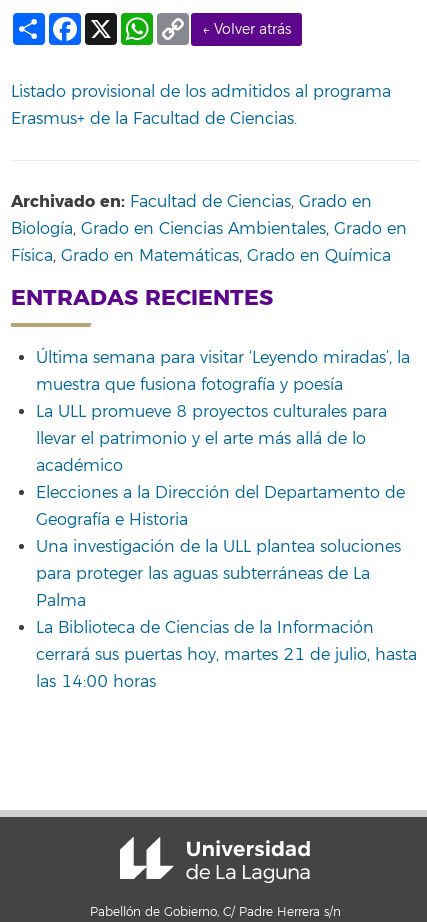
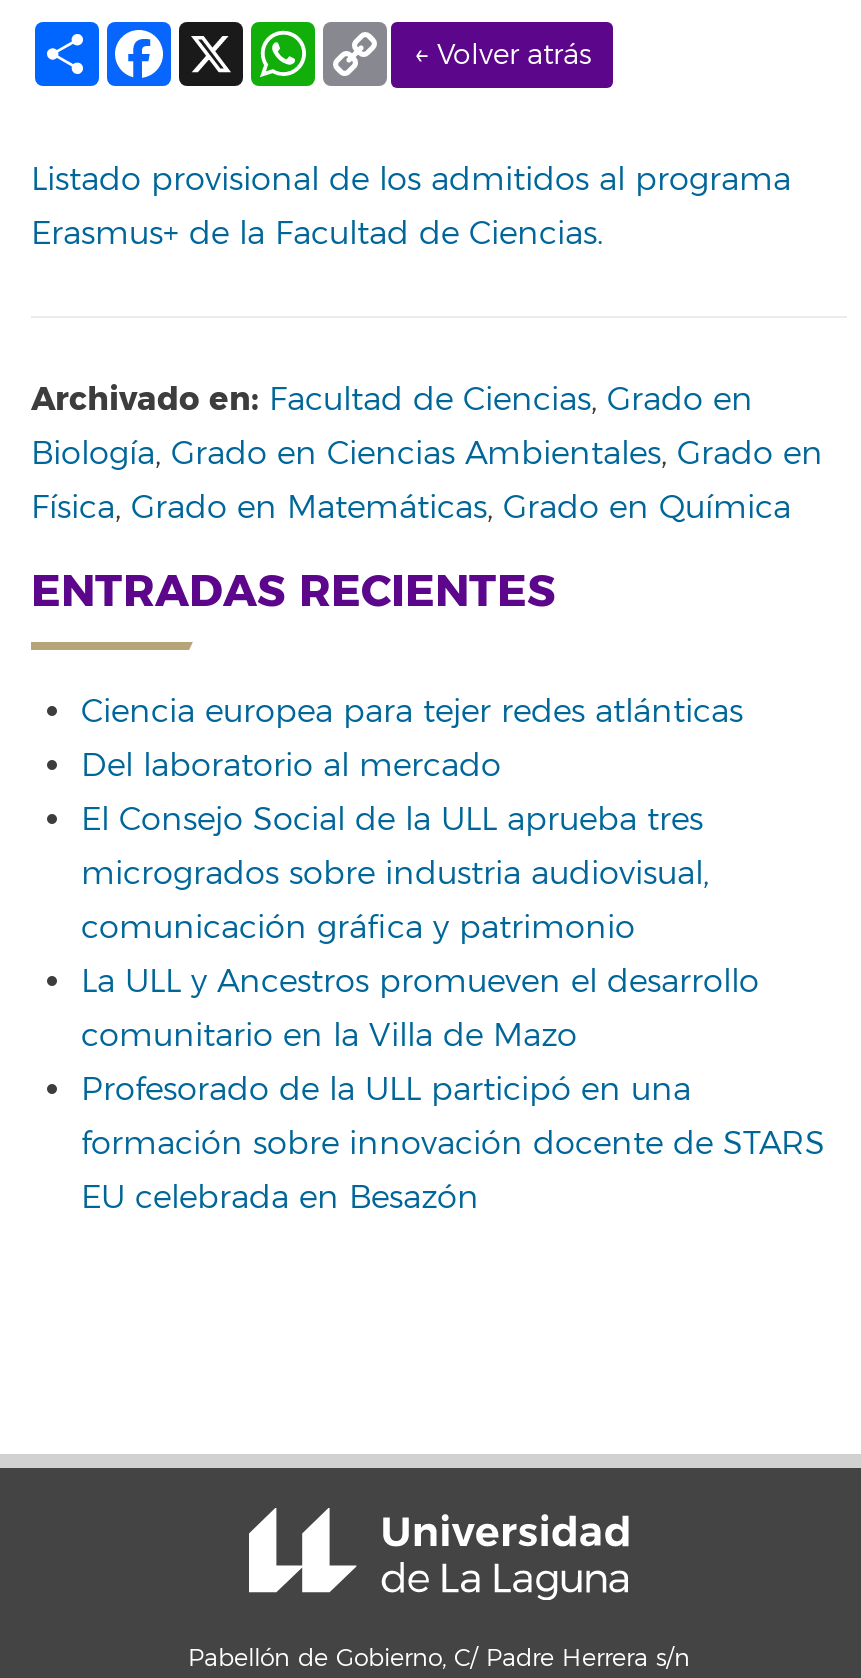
- Última semana para visitar ‘Leyendo miradas’, la
- muestra que fusiona fotografía y poesía
- La ULL promueve 8 proyectos culturales para
- llevar el patrimonio y el arte más allá de lo
- académico
- Elecciones a la Dirección del Departamento de
- Geografía e Historia
- Una investigación de la ULL plantea soluciones
- para proteger las aguas subterráneas de La
- Palma
- La Biblioteca de Ciencias de la Información
- cerrará sus puertas hoy, martes 21 de julio, hasta
- las 14:00 horas
+ Ciencia europea para tejer redes atlánticas
+ Del laboratorio al mercado
+ El Consejo Social de la ULL aprueba tres
+ microgrados sobre industria audiovisual,
+ comunicación gráfica y patrimonio
+ La ULL y Ancestros promueven el desarrollo
+ comunitario en la Villa de Mazo
+ Profesorado de la ULL participó en una
+ formación sobre innovación docente de STARS
+ EU celebrada en Besazón
